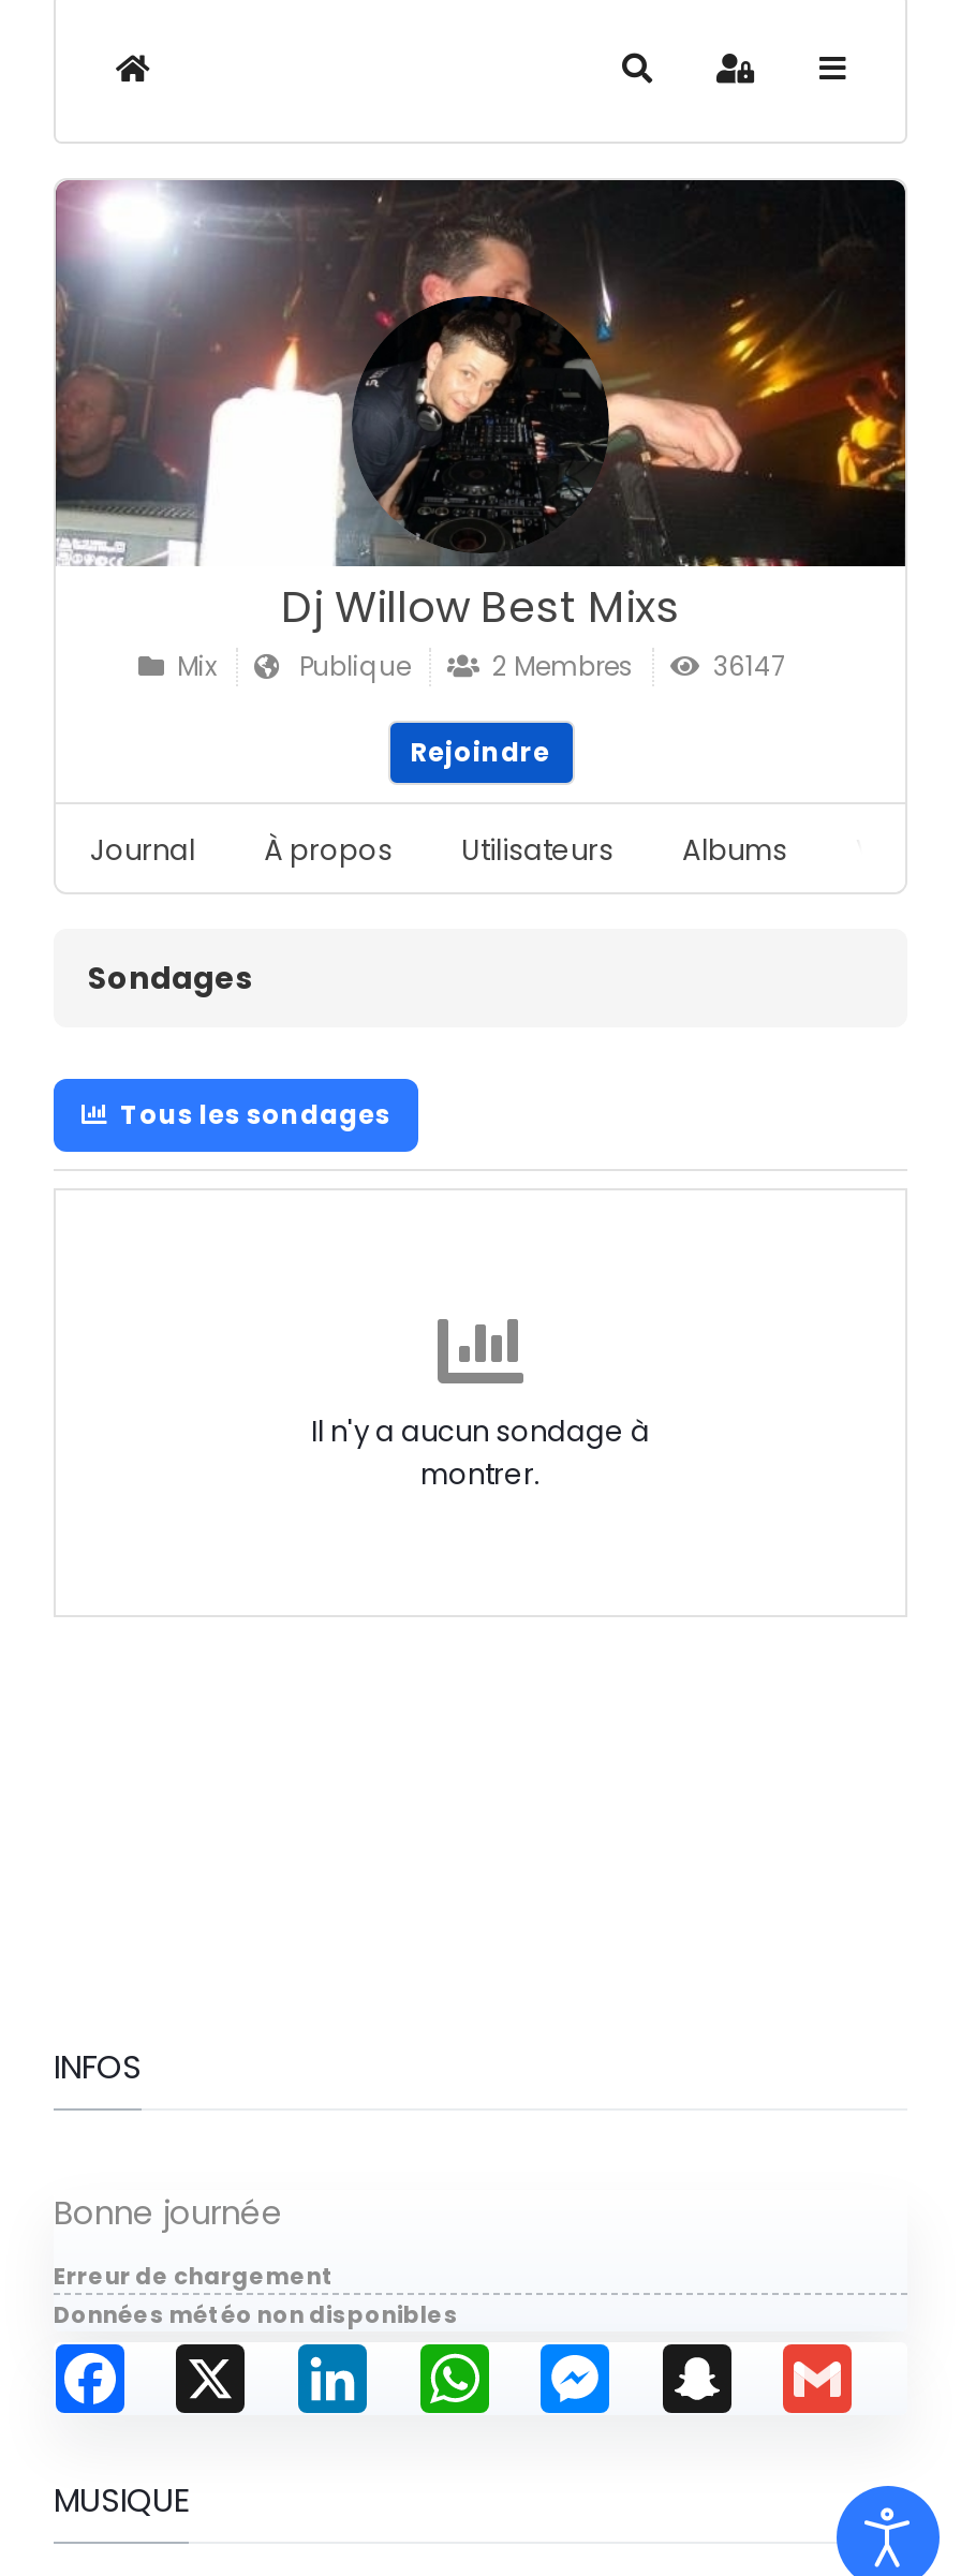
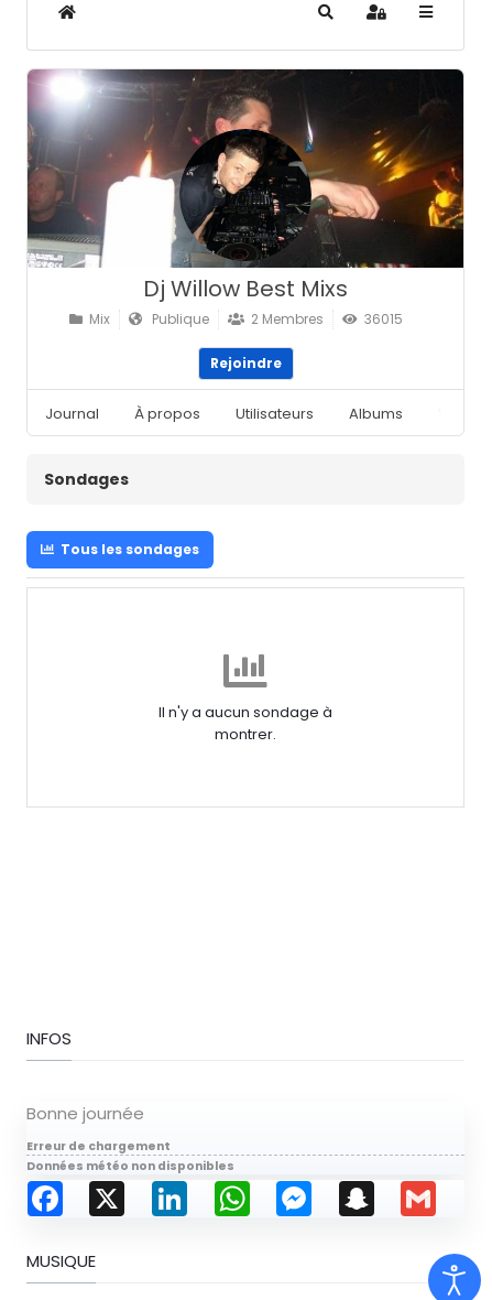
- Mix Publique 2 Membres 36147
+ Mix Publique 2 Membres 36015
